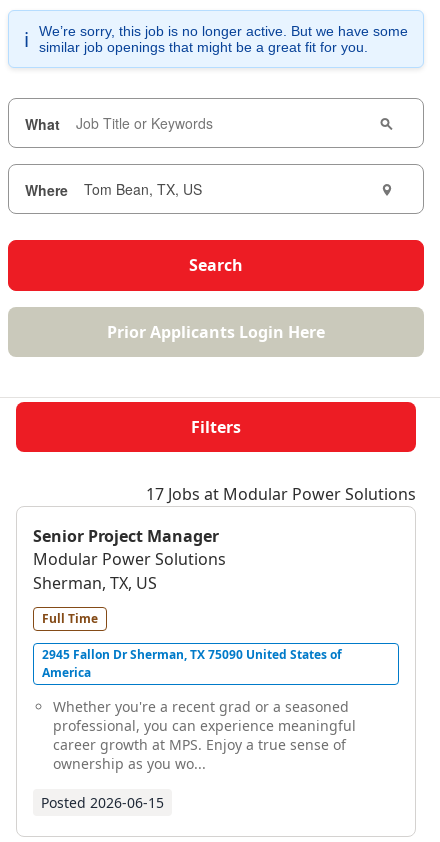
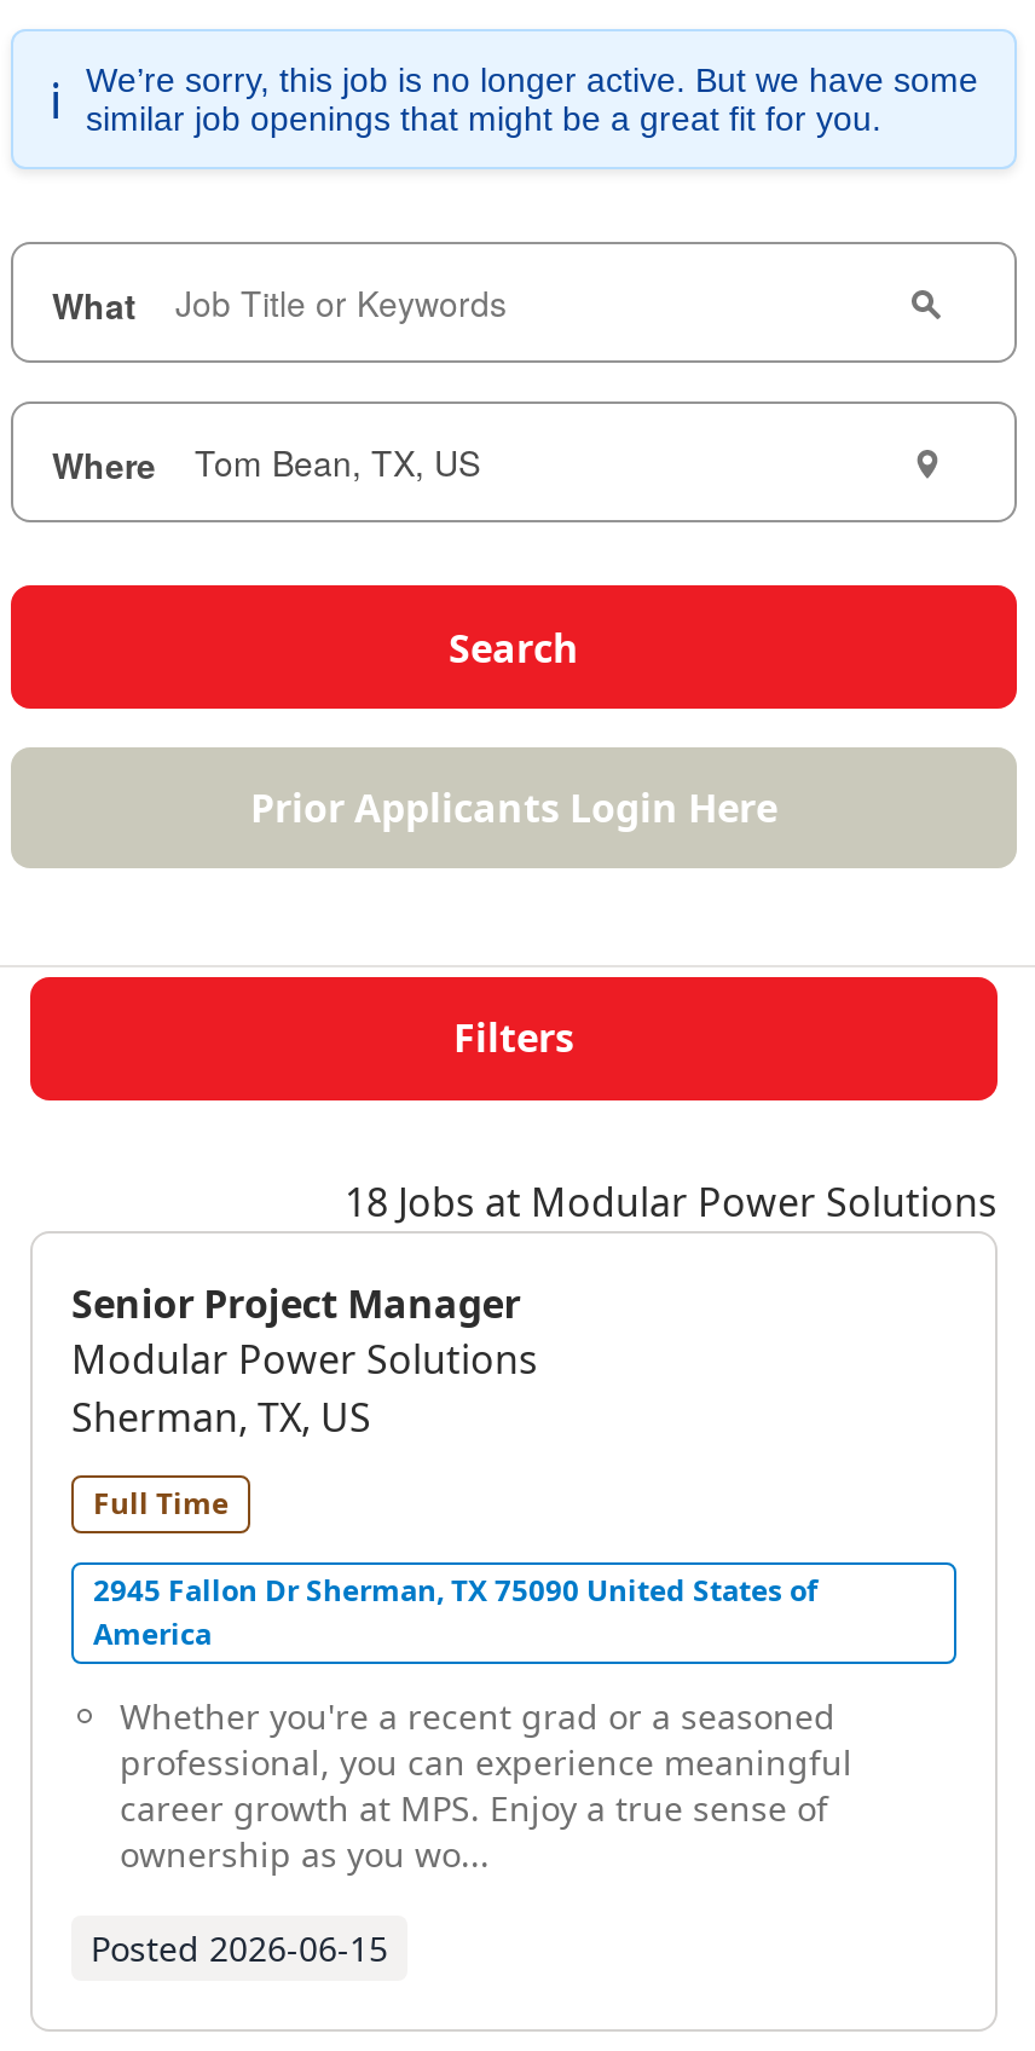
- 17 Jobs at Modular Power Solutions
+ 18 Jobs at Modular Power Solutions
